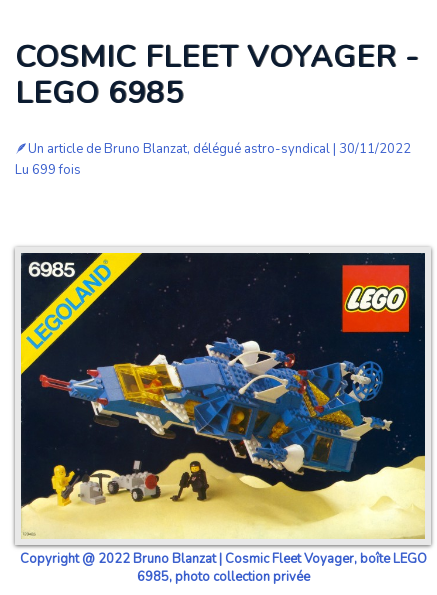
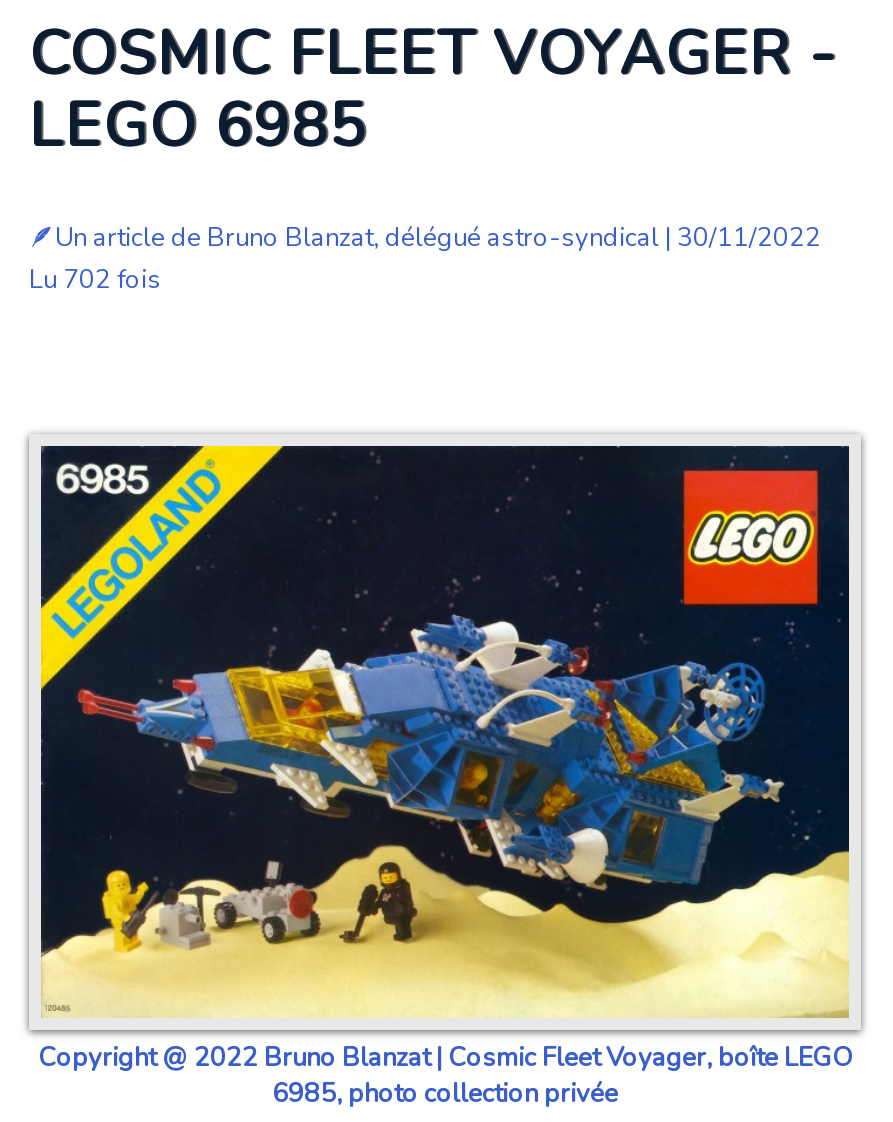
- Lu 699 fois
+ Lu 702 fois
